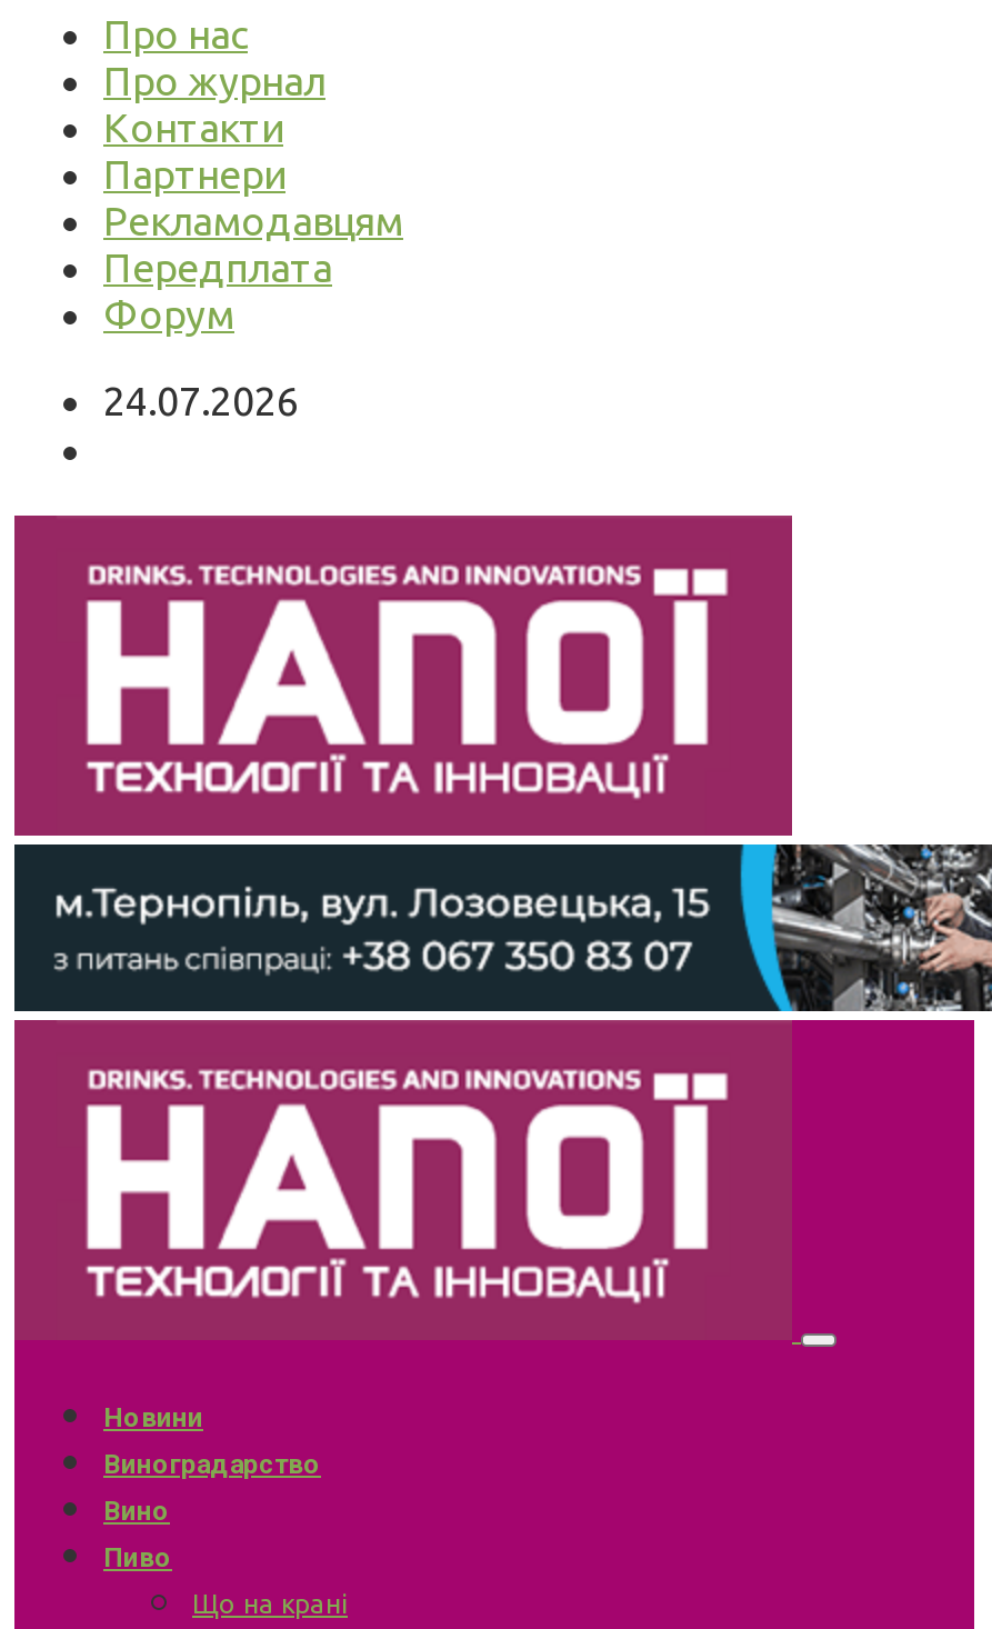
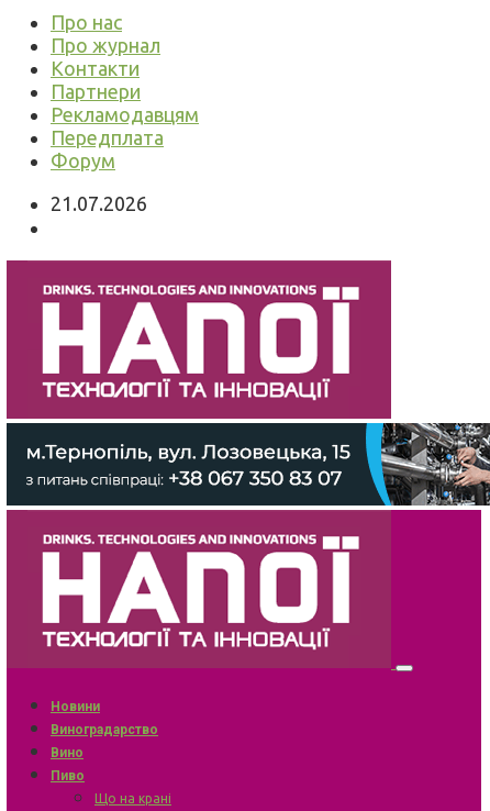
- 24.07.2026
+ 21.07.2026
